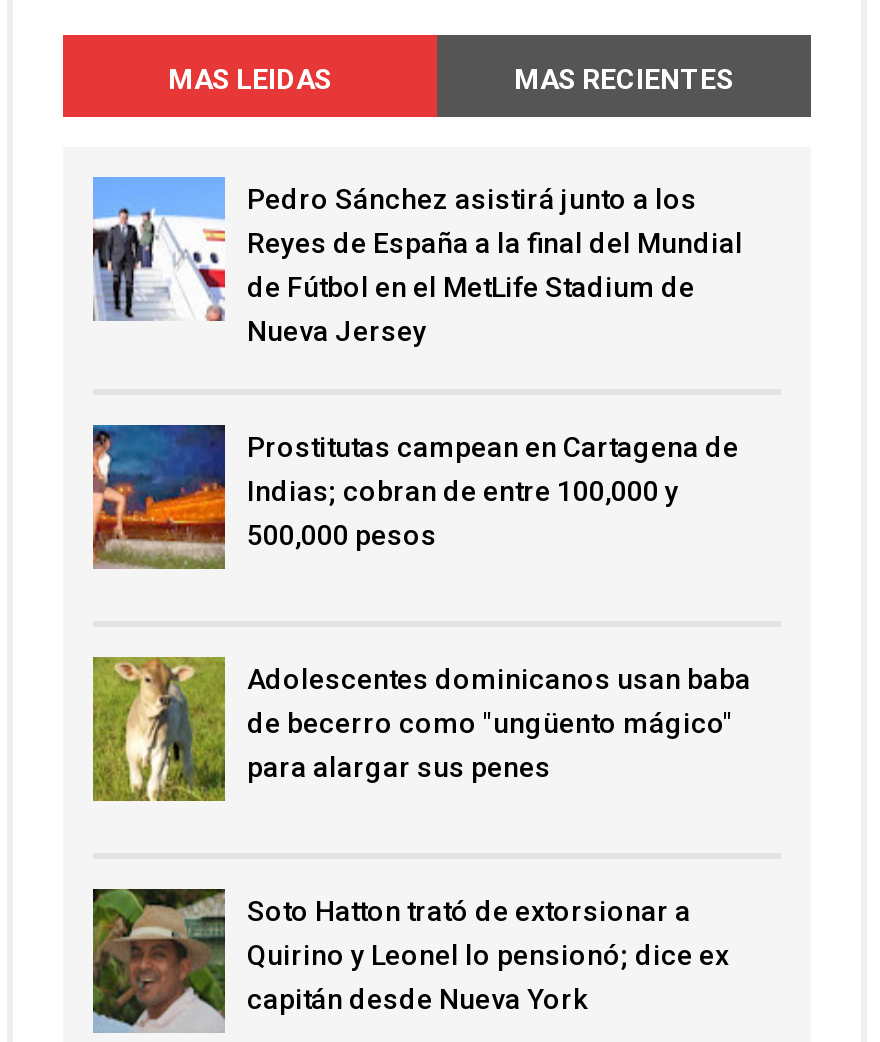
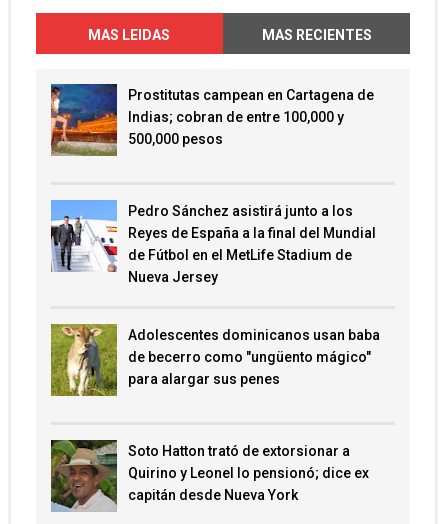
moved down: [image] | Pedro Sánchez asistirá junto a los | Reyes de España a la final del Mundial | de Fútbol en el MetLife Stadium de | Nueva Jersey

moved up: [image] | Prostitutas campean en Cartagena de | Indias; cobran de entre 100,000 y | 500,000 pesos
